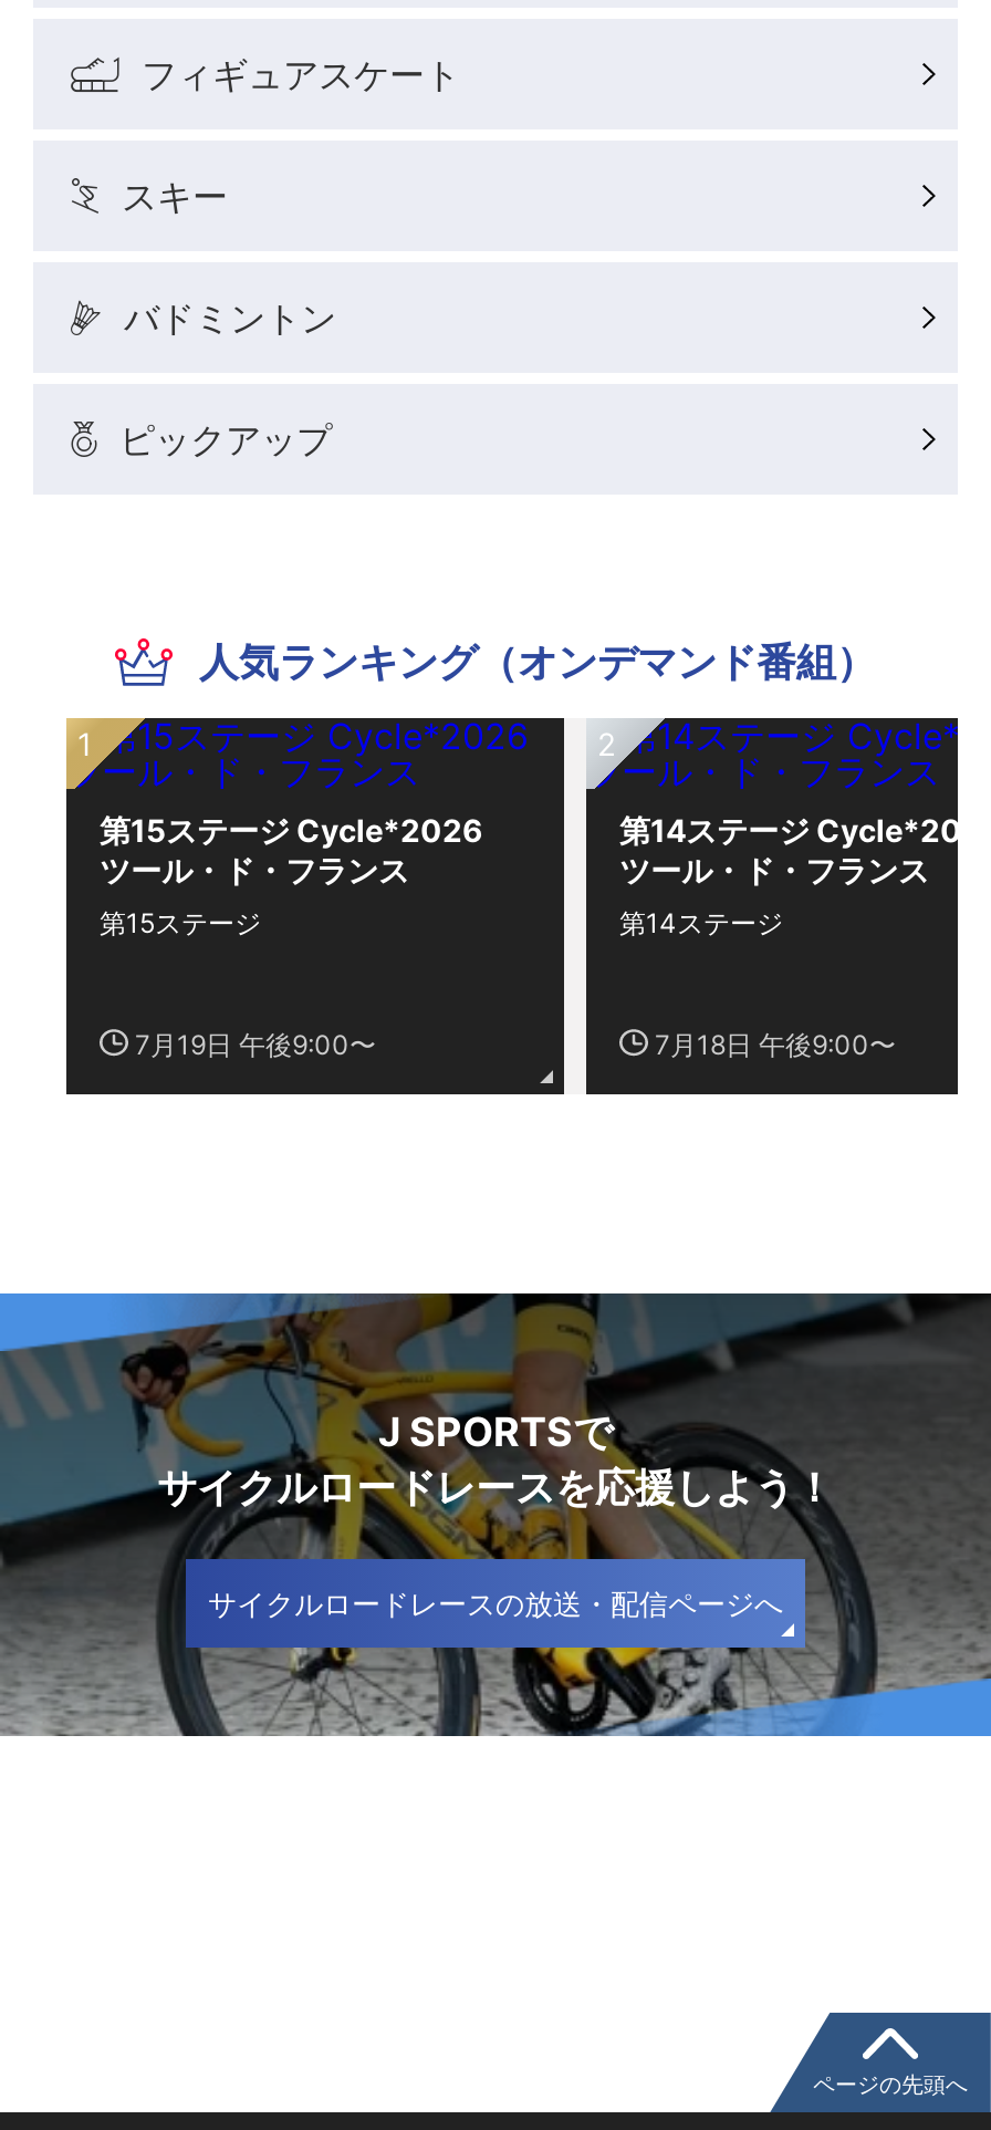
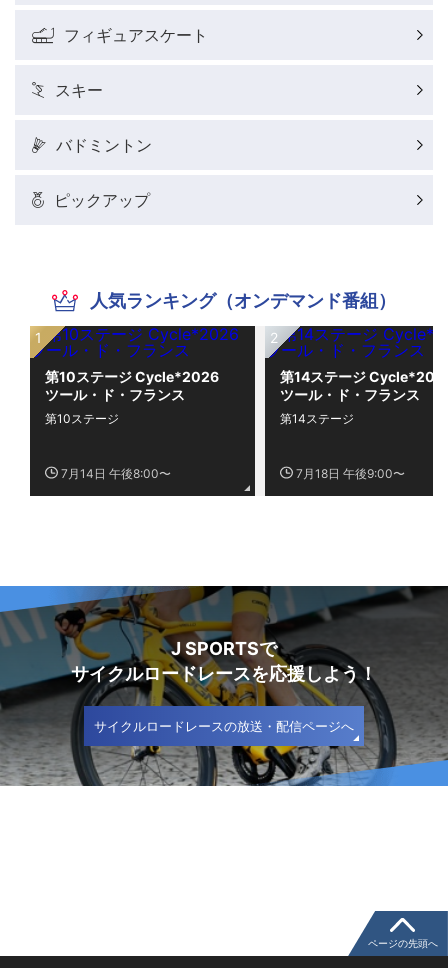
- 第15ステージ Cycle*2026
+ 第10ステージ Cycle*2026

- 第15ステージ
+ 第10ステージ

- 7月19日 午後9:00〜
+ 7月14日 午後8:00〜
